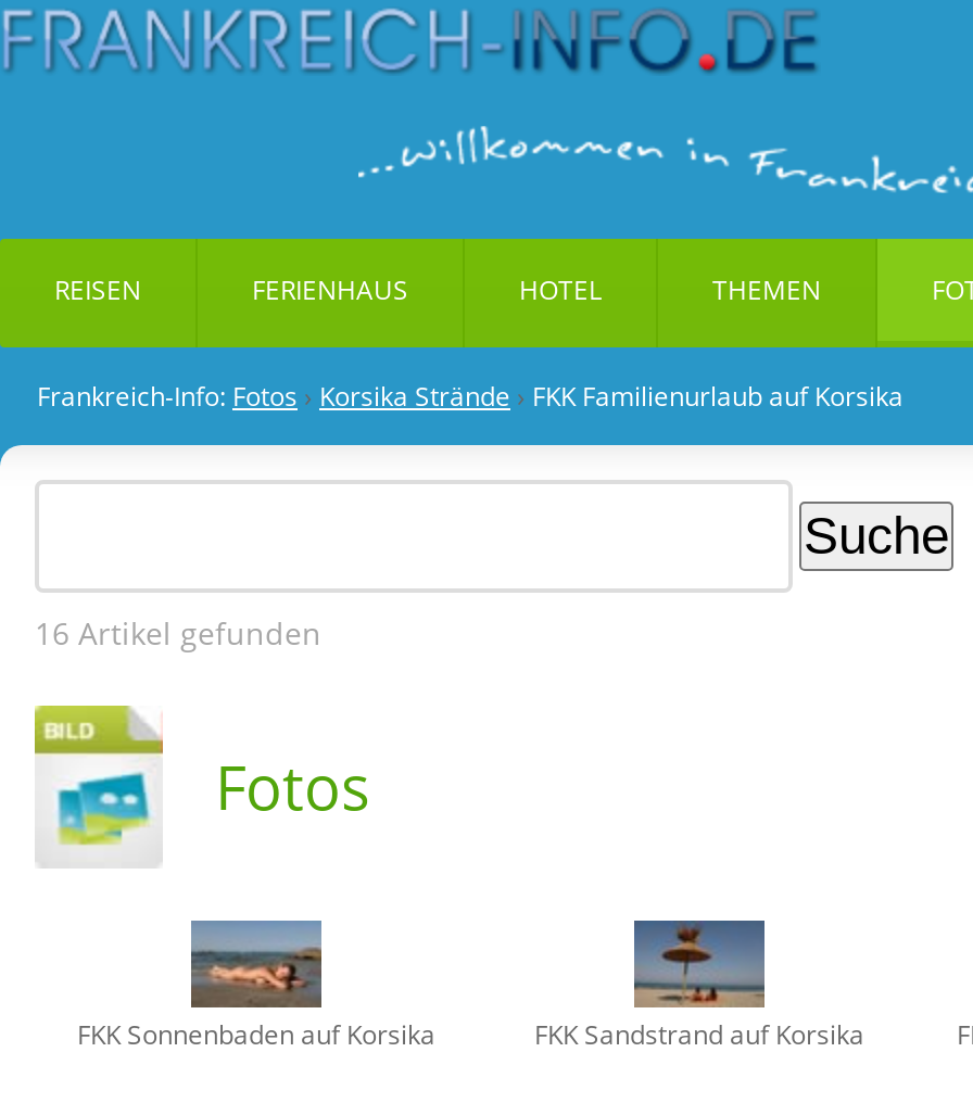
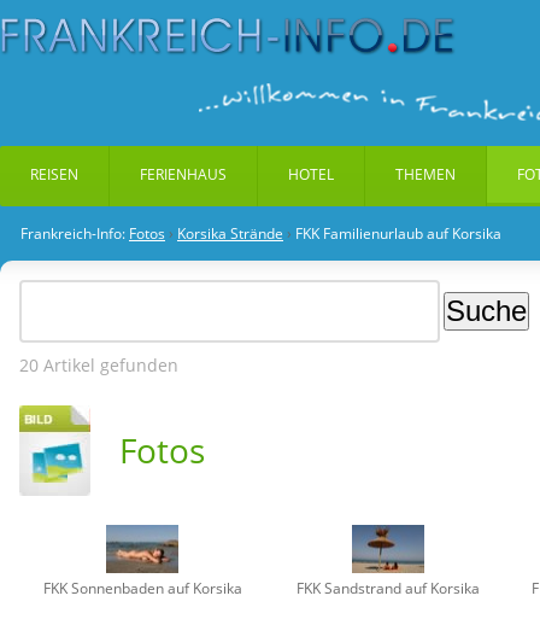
- 16 Artikel gefunden
+ 20 Artikel gefunden
